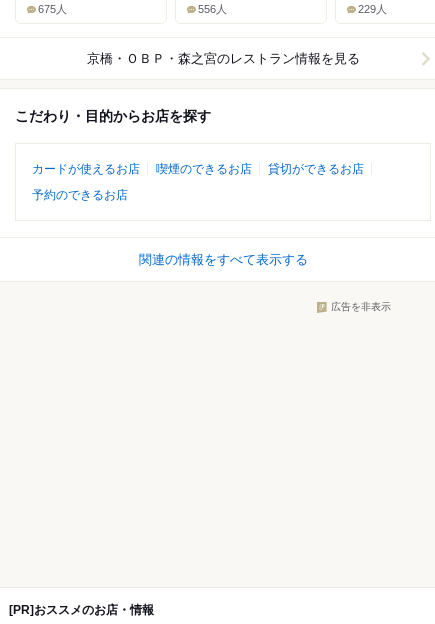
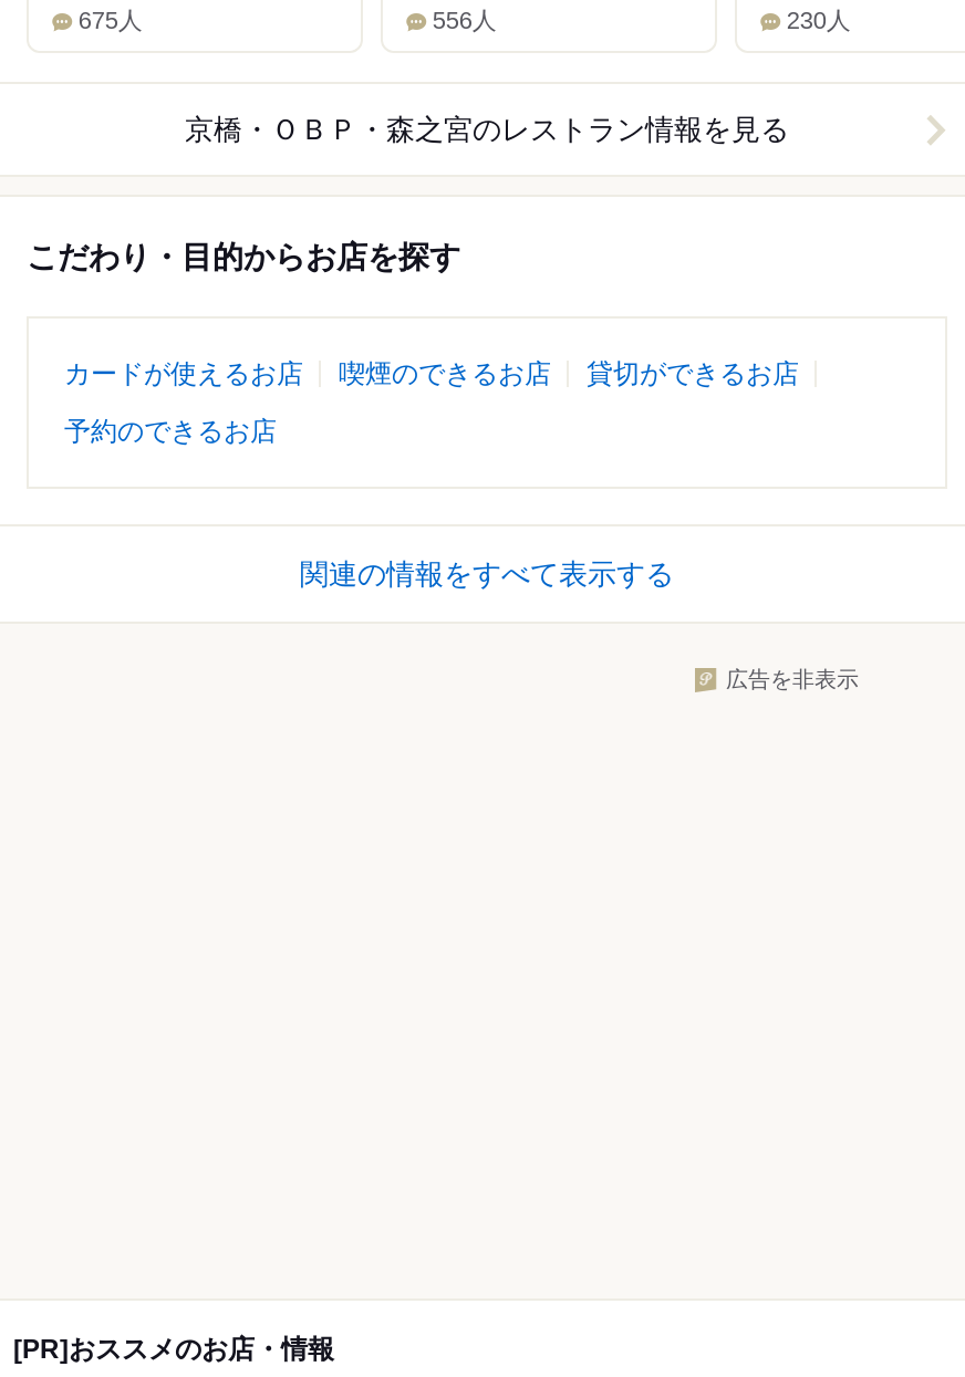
- 229人
+ 230人
